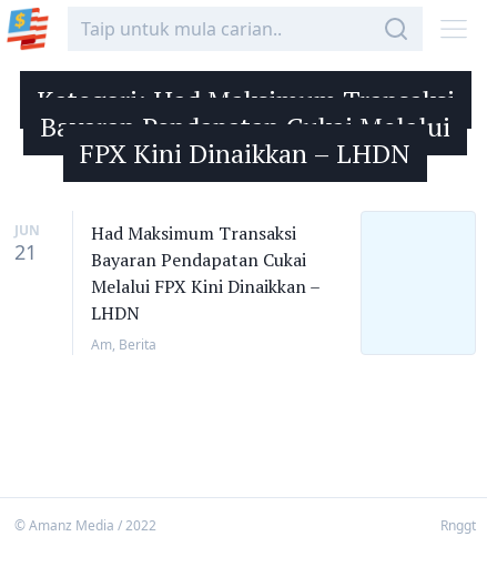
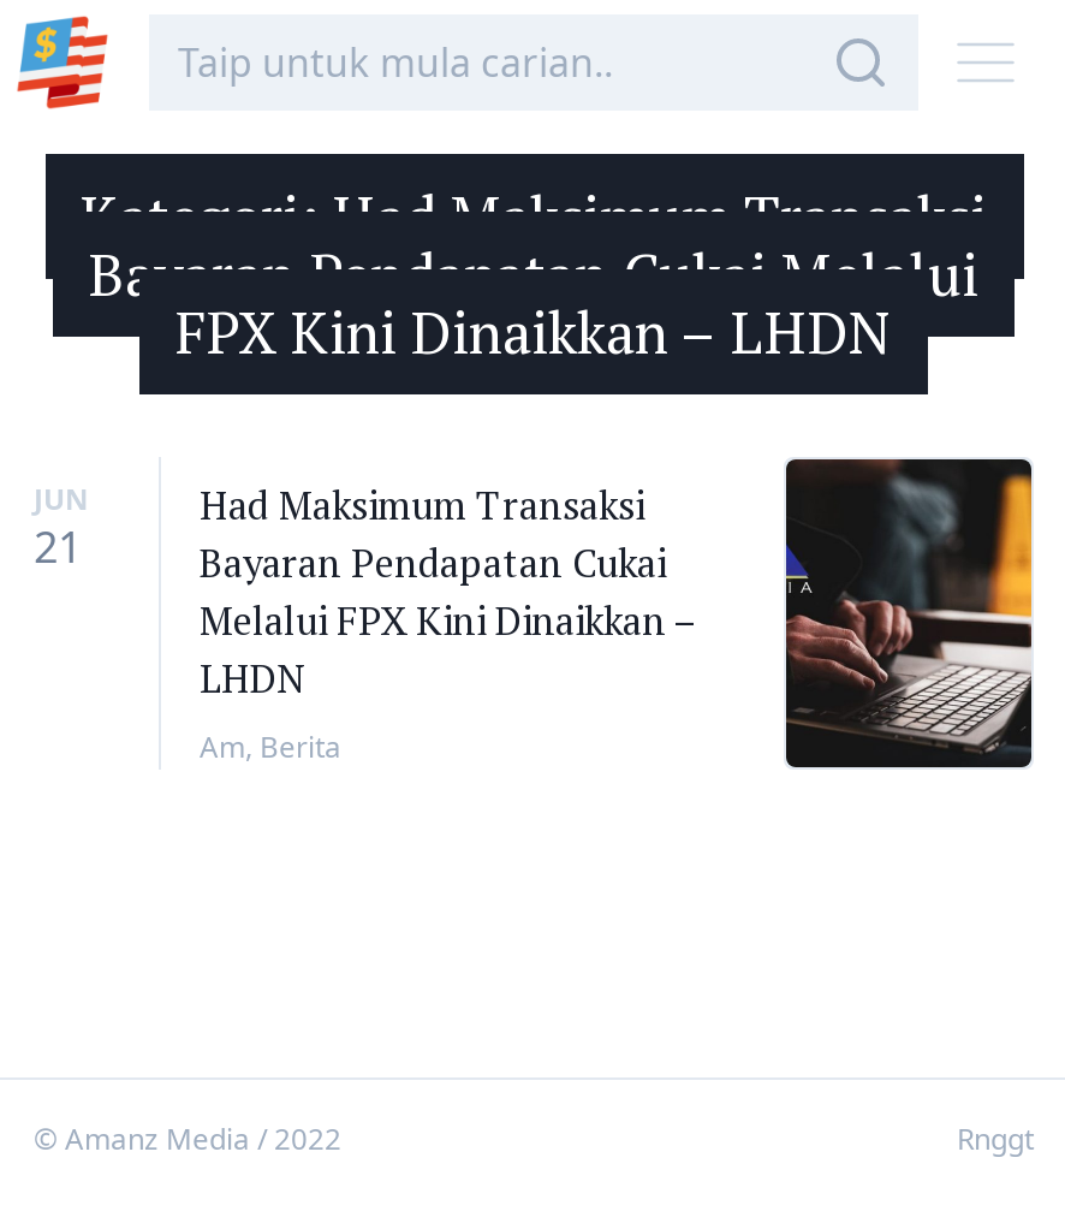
+ [image]
